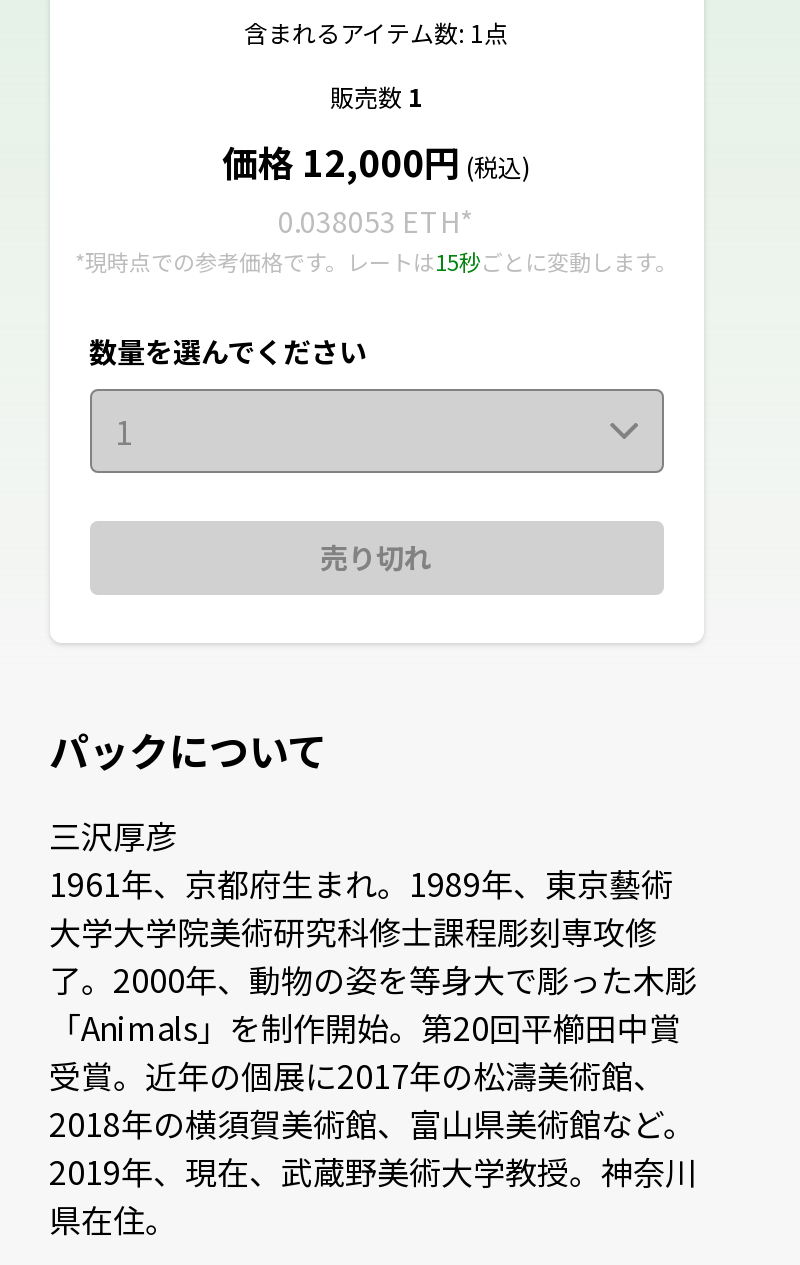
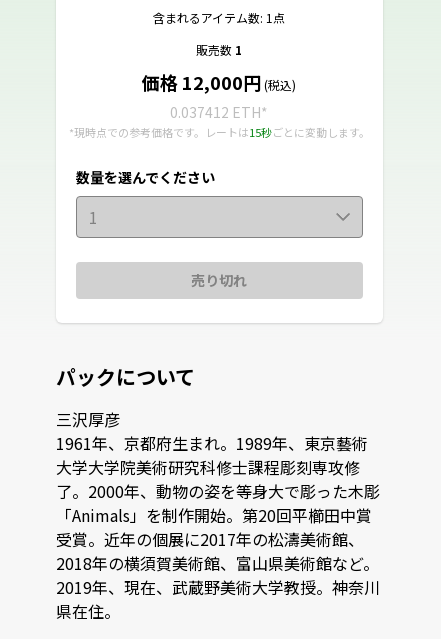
- 0.038053 ETH*
+ 0.037412 ETH*
